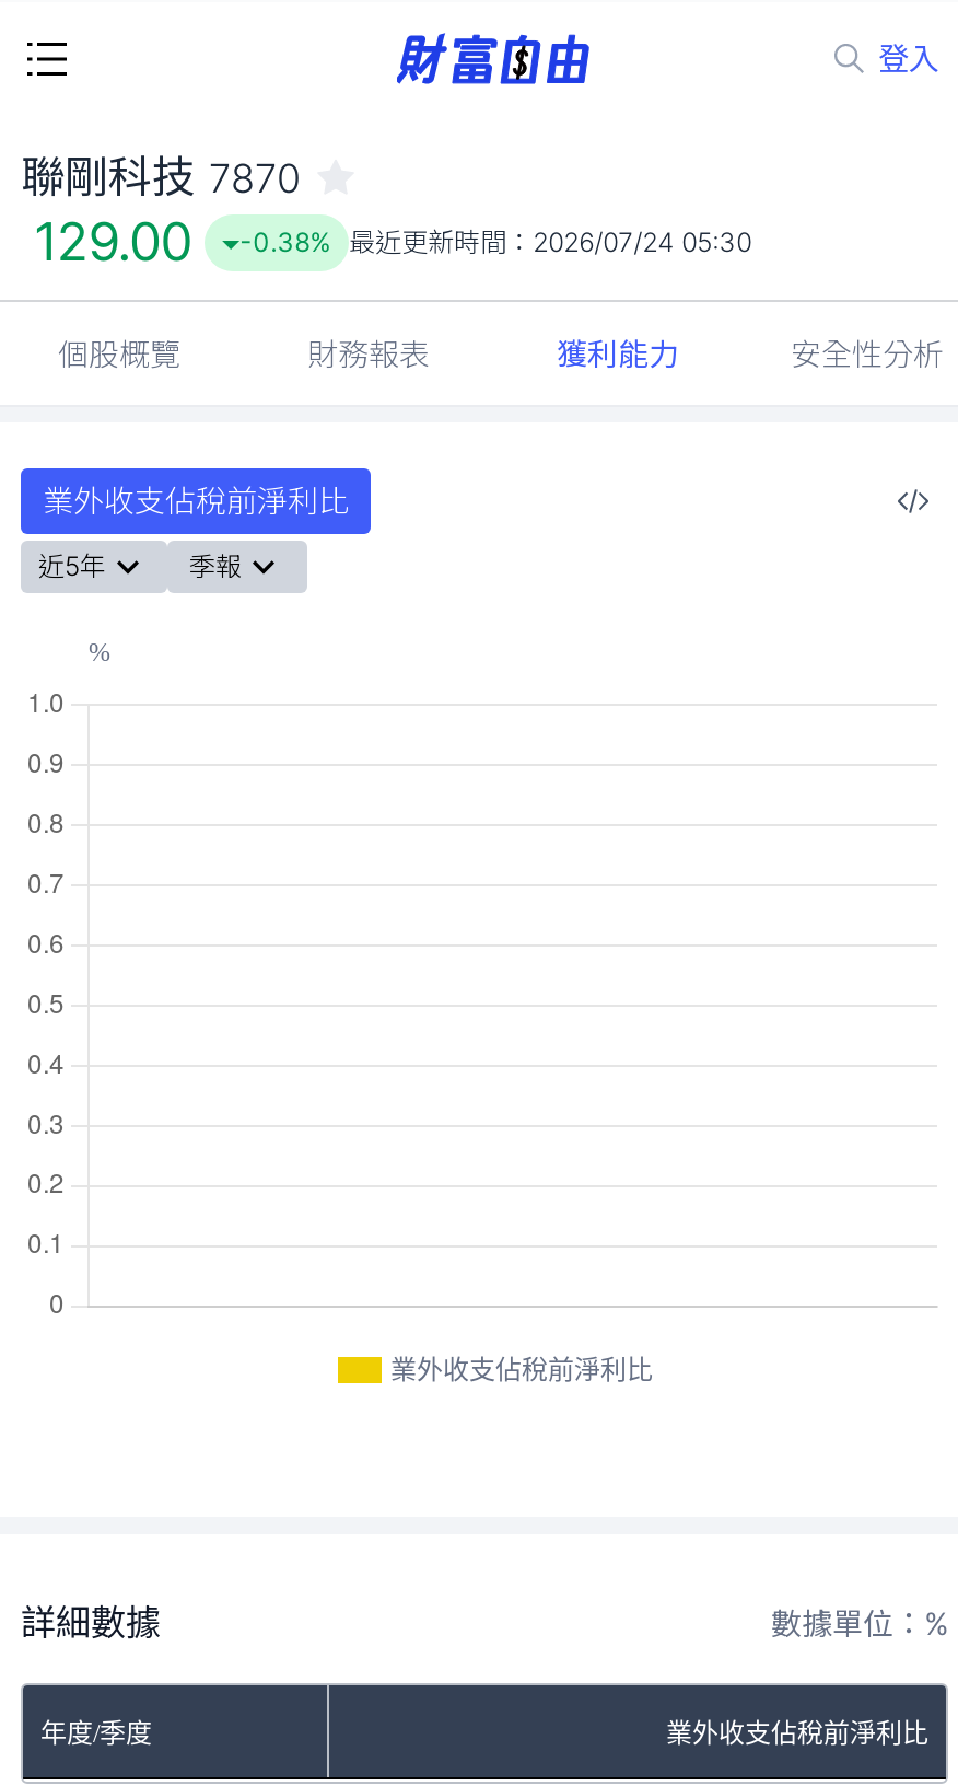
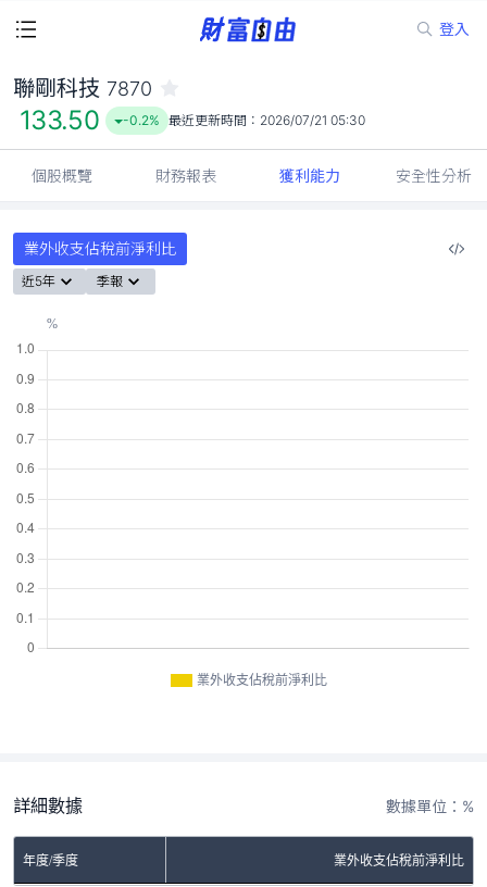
- 129.00
+ 133.50

- -0.38% 最近更新時間：2026/07/24 05:30
+ -0.2% 最近更新時間：2026/07/21 05:30
